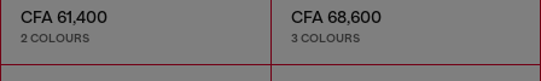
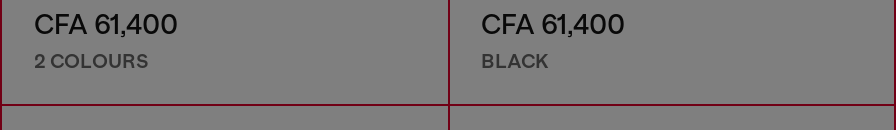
- CFA 68,600
- 3 COLOURS
+ CFA 61,400
+ BLACK
